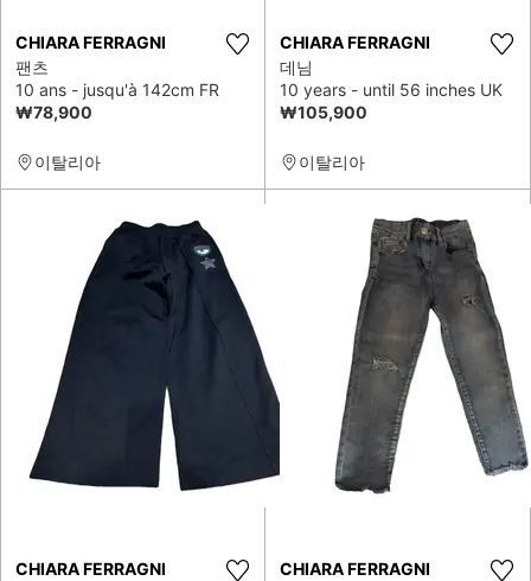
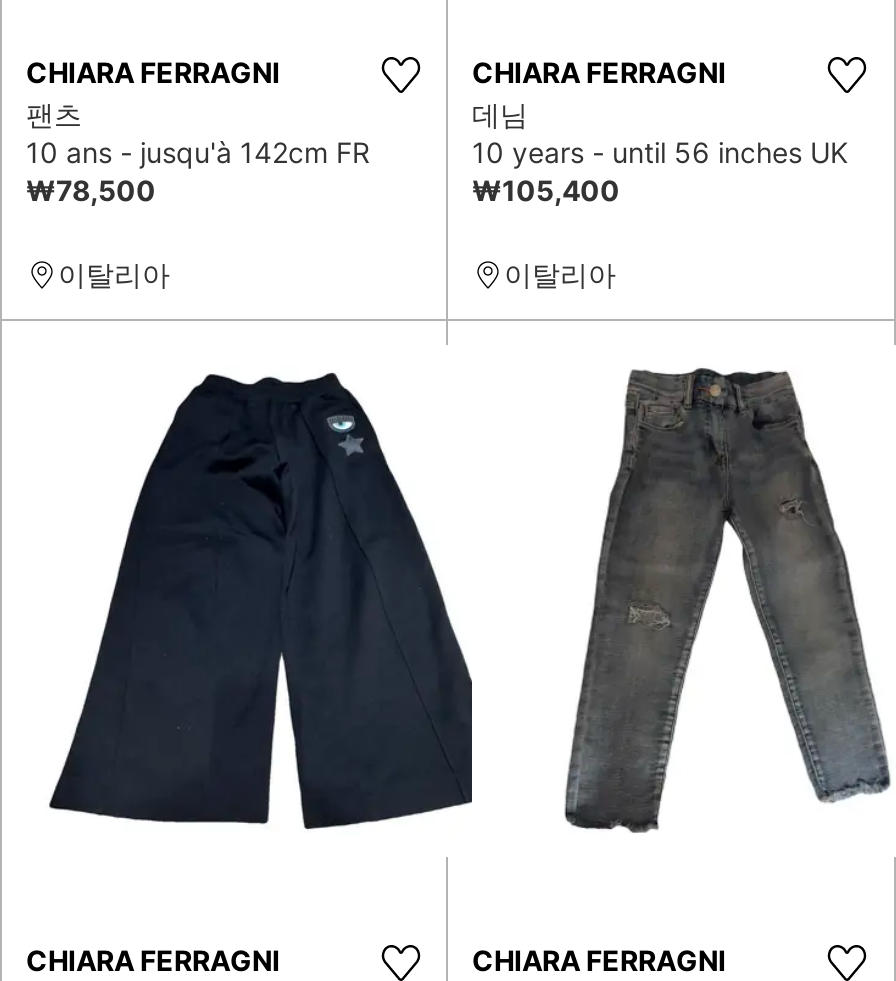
- ₩78,900
+ ₩78,500

- ₩105,900
+ ₩105,400
